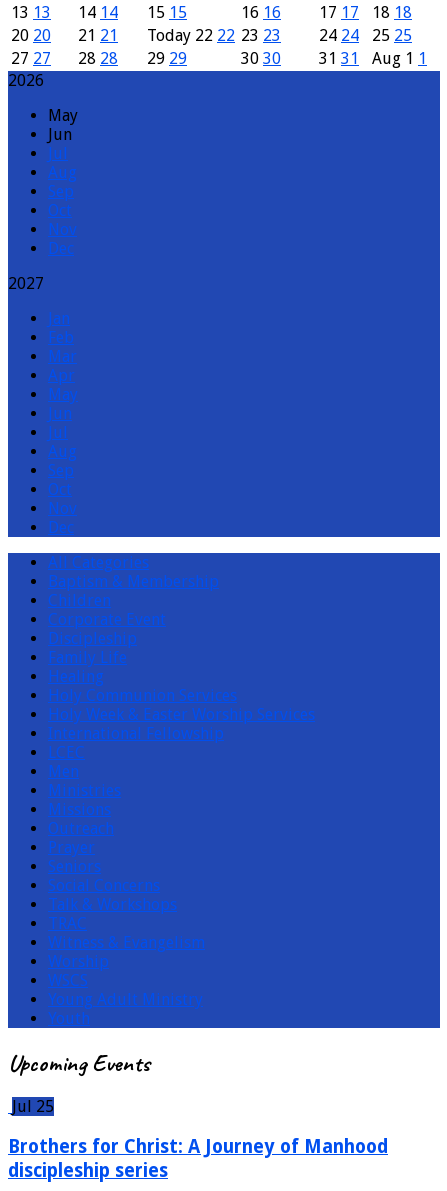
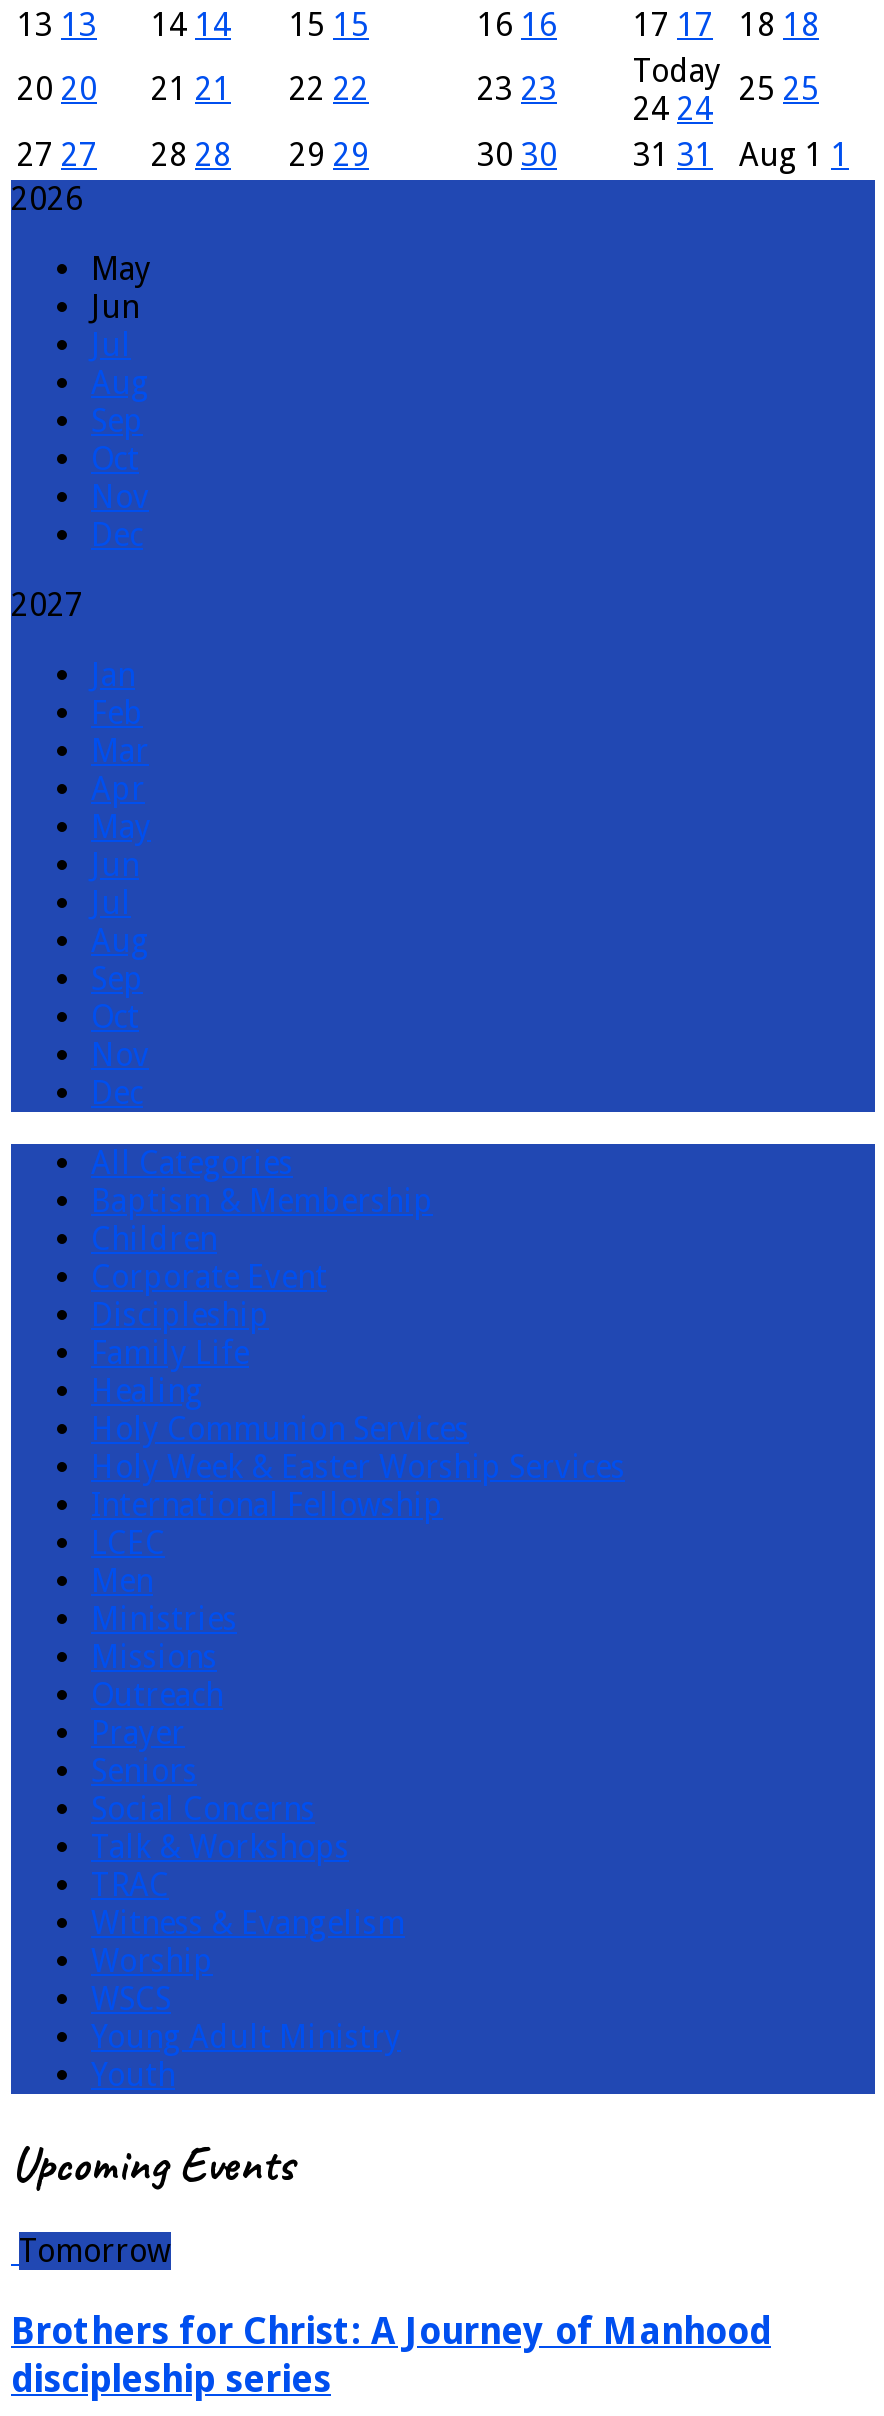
- Today 22 22 23 23
+ 22 22
+ 23 23
+ Today

- Jul 25
+ Tomorrow
